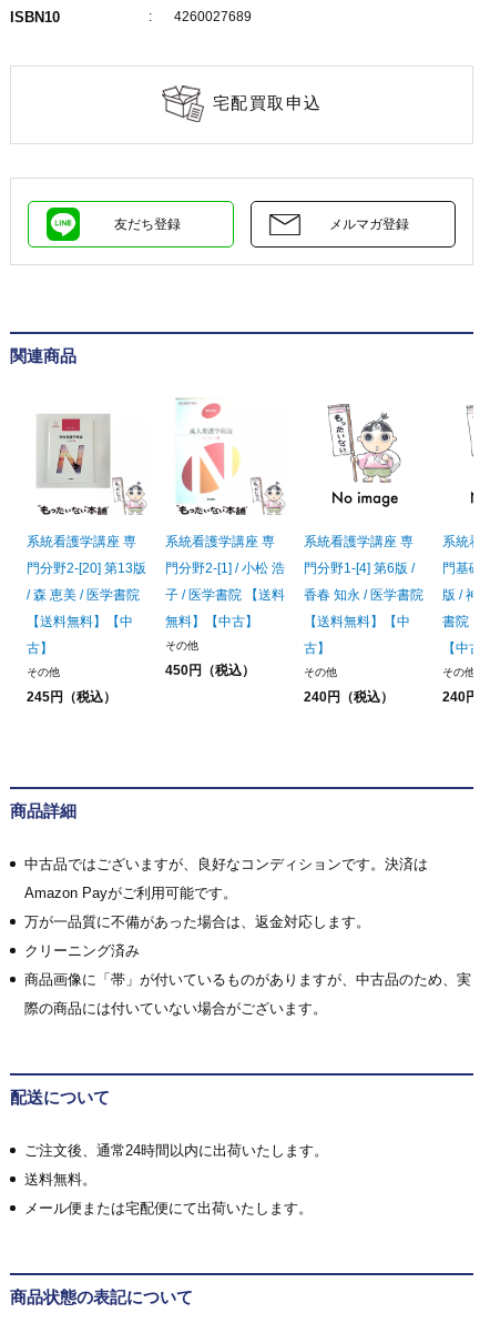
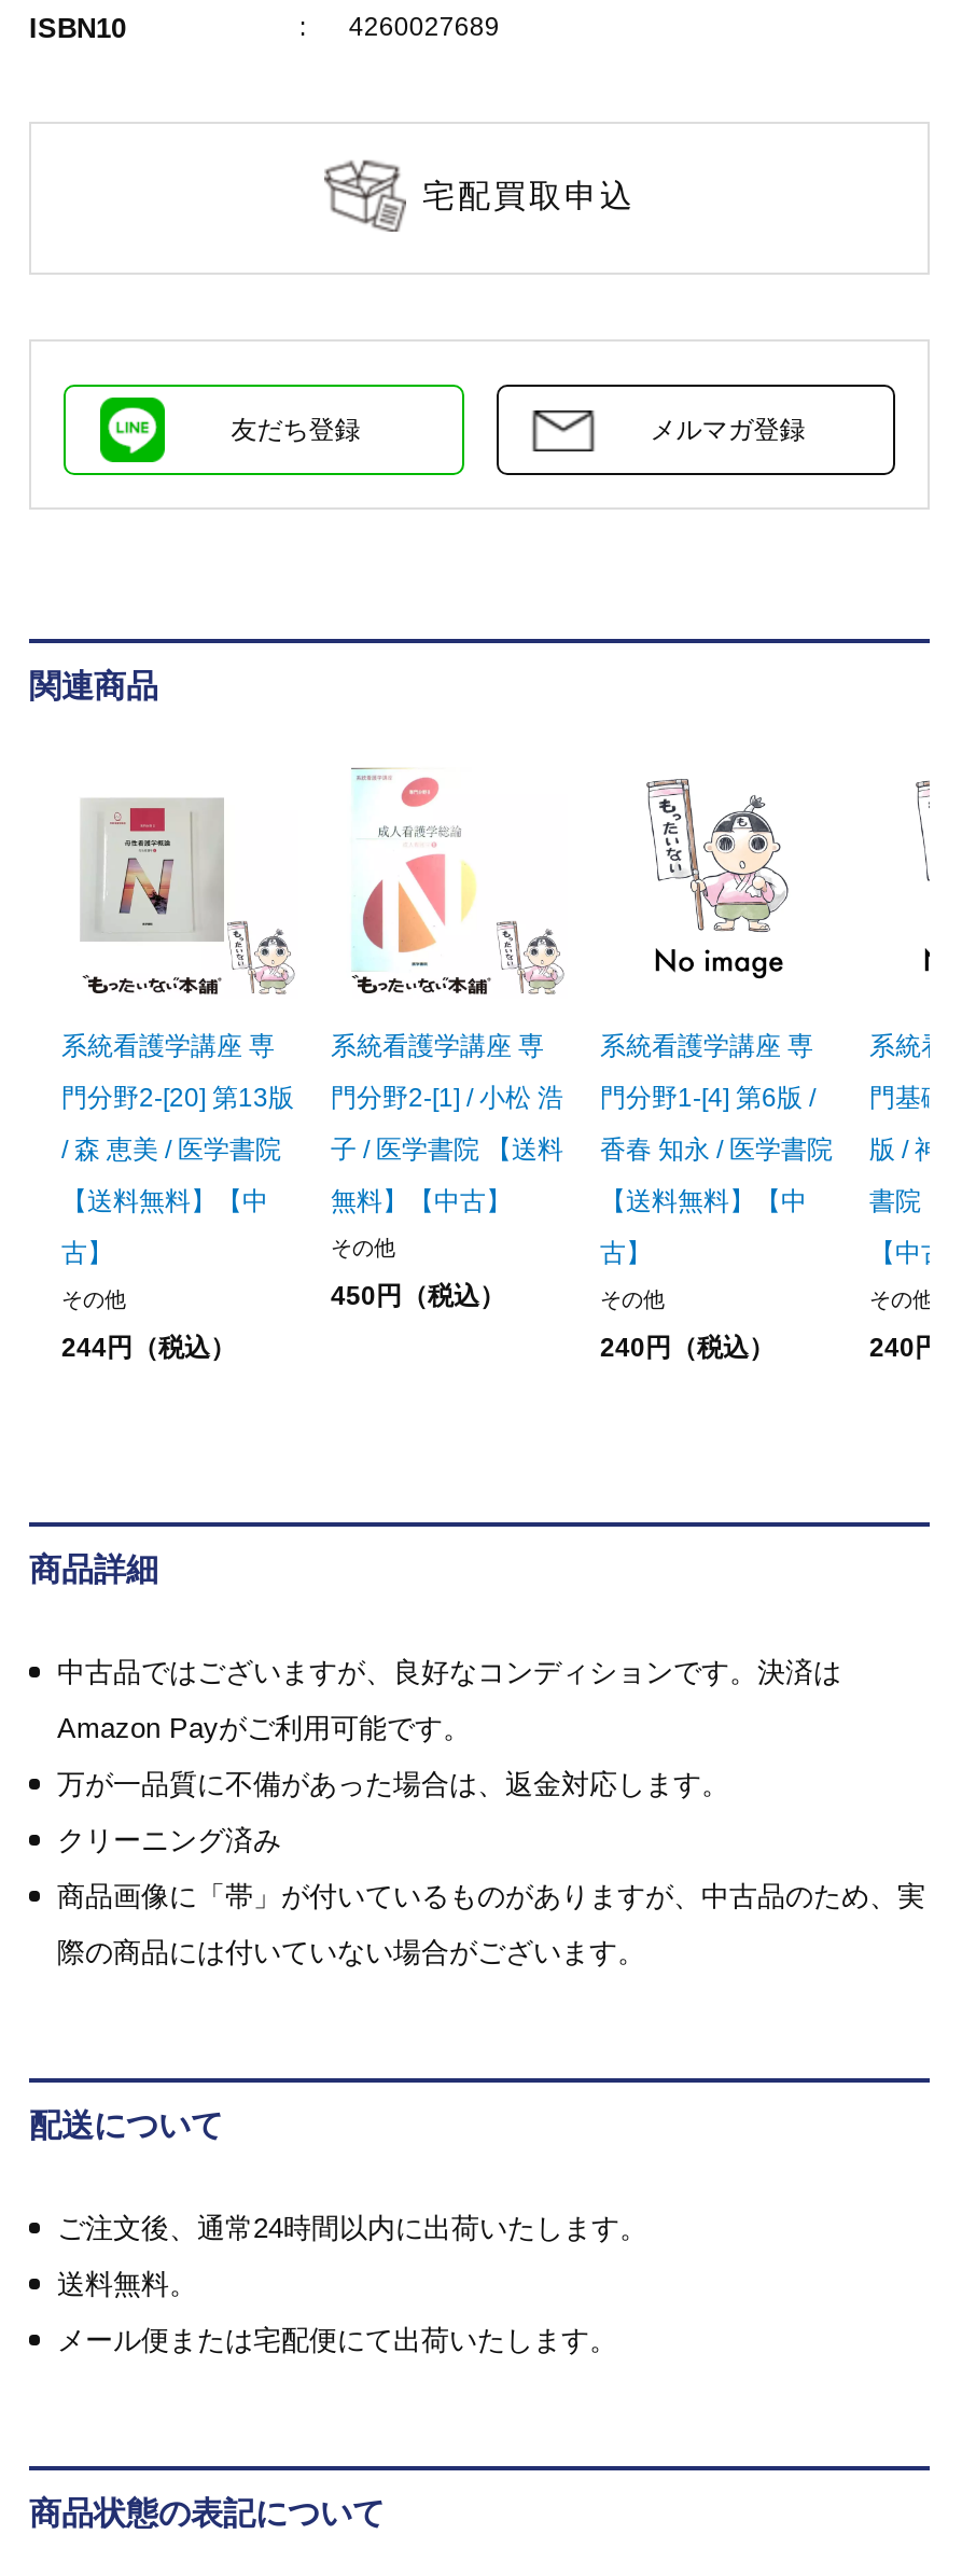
- 245円（税込）
+ 244円（税込）
